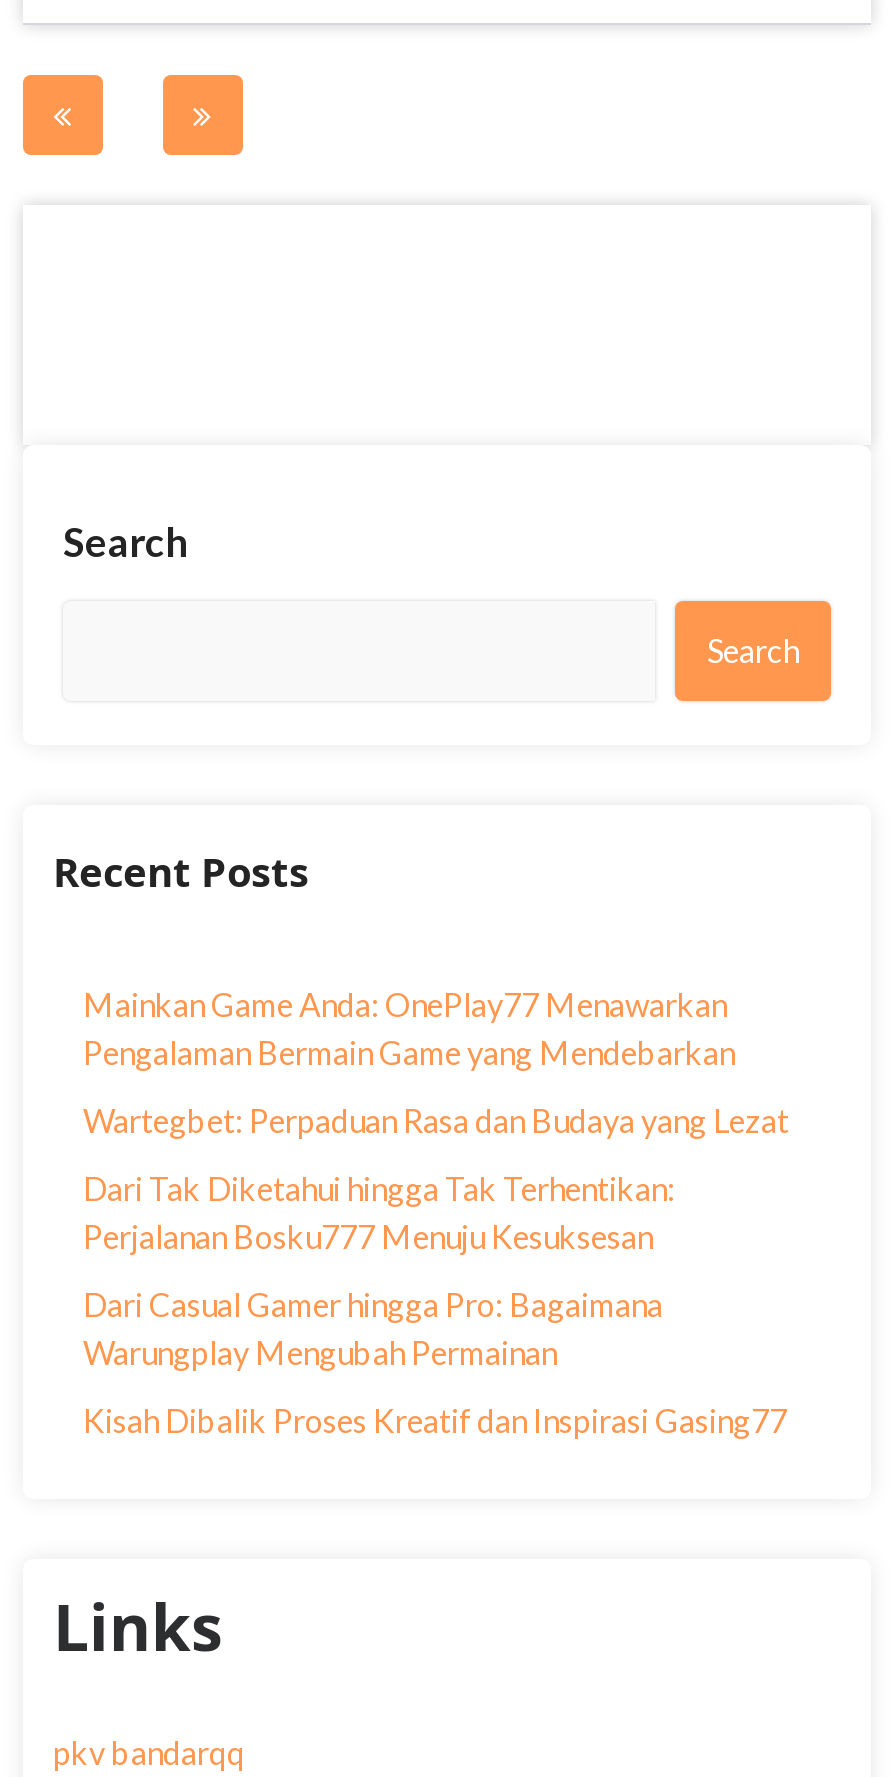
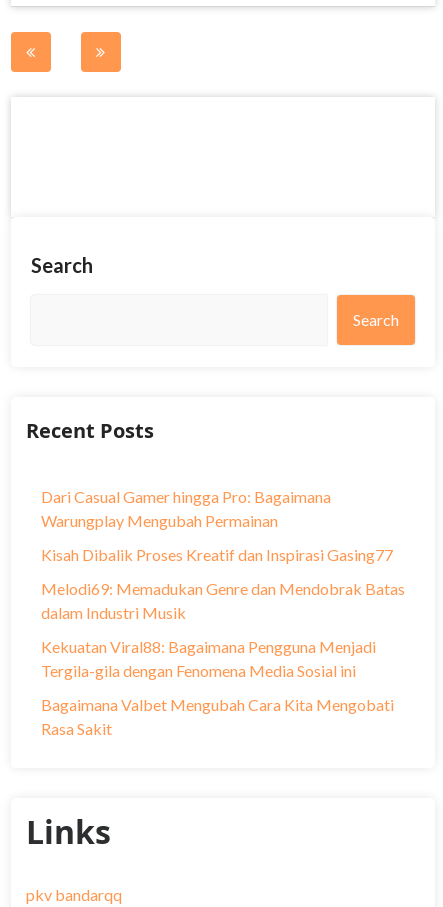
- Mainkan Game Anda: OnePlay77 Menawarkan
- Pengalaman Bermain Game yang Mendebarkan
- Wartegbet: Perpaduan Rasa dan Budaya yang Lezat
- Dari Tak Diketahui hingga Tak Terhentikan:
- Perjalanan Bosku777 Menuju Kesuksesan

moved up: Dari Casual Gamer hingga Pro: Bagaimana | Warungplay Mengubah Permainan | Kisah Dibalik Proses Kreatif dan Inspirasi Gasing77

+ Melodi69: Memadukan Genre dan Mendobrak Batas
+ dalam Industri Musik
+ Kekuatan Viral88: Bagaimana Pengguna Menjadi
+ Tergila-gila dengan Fenomena Media Sosial ini
+ Bagaimana Valbet Mengubah Cara Kita Mengobati
+ Rasa Sakit
